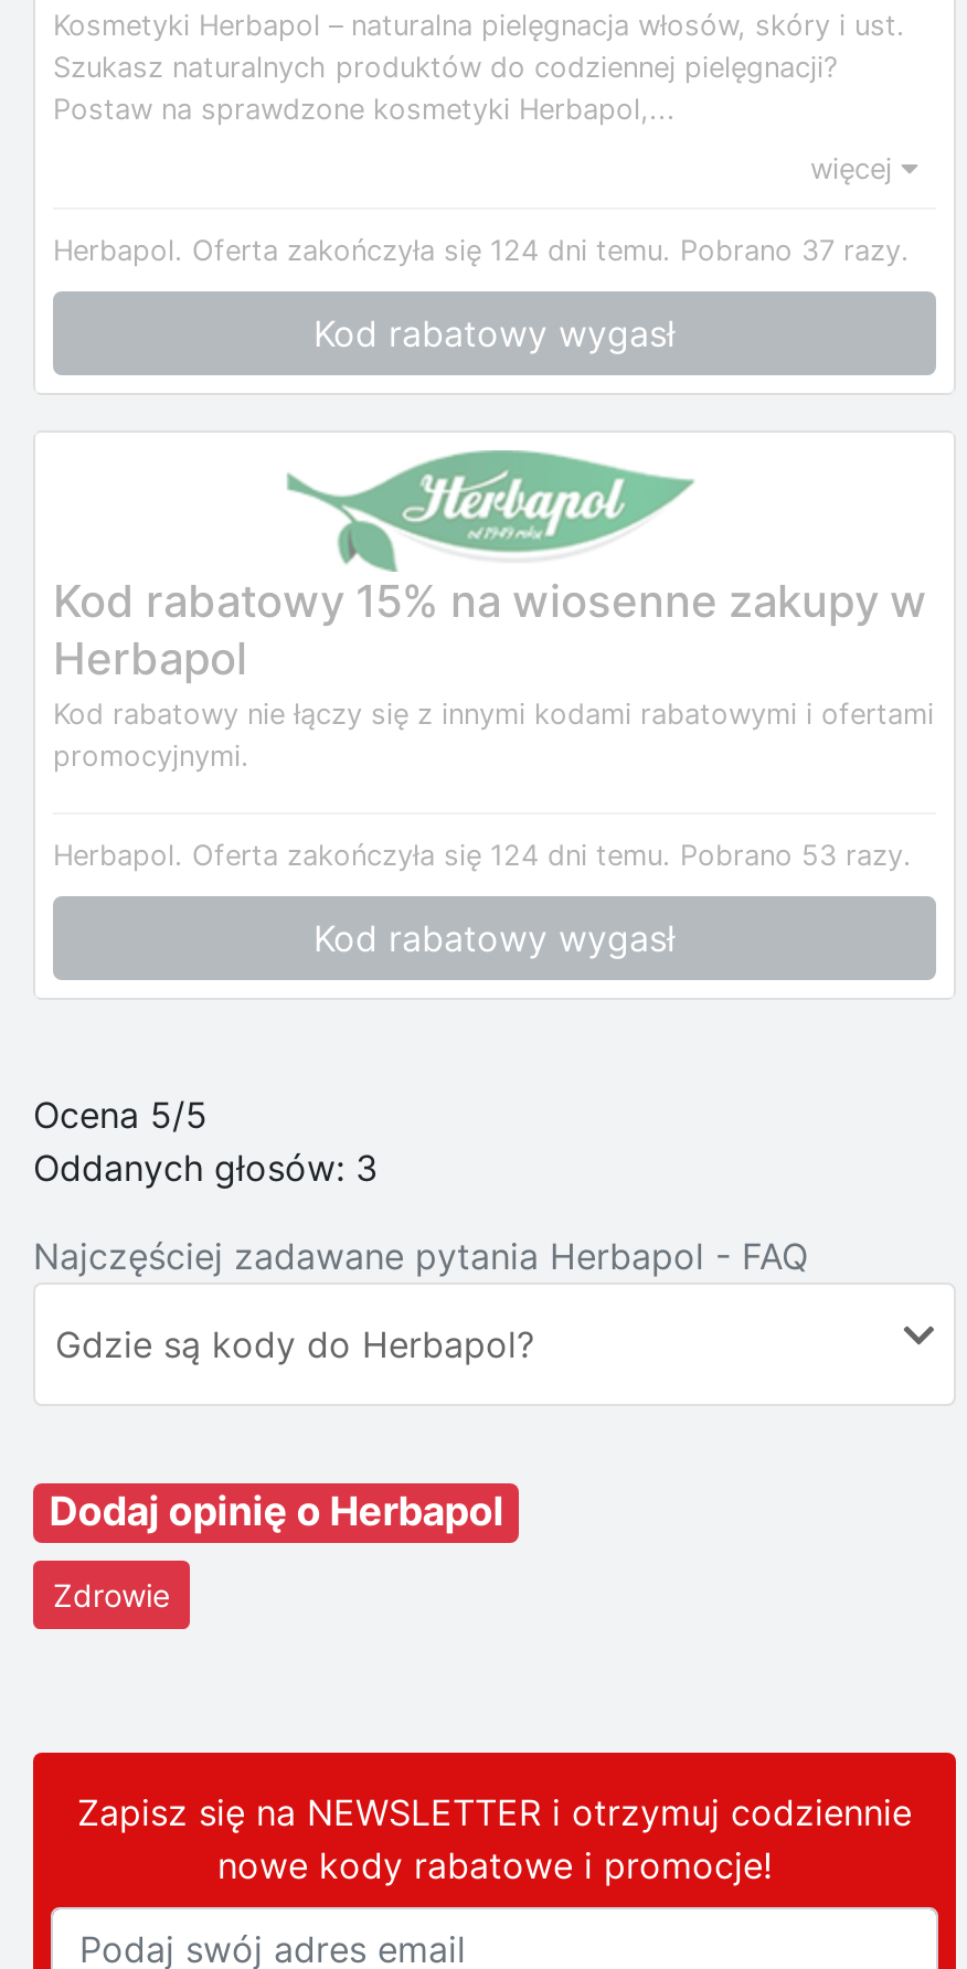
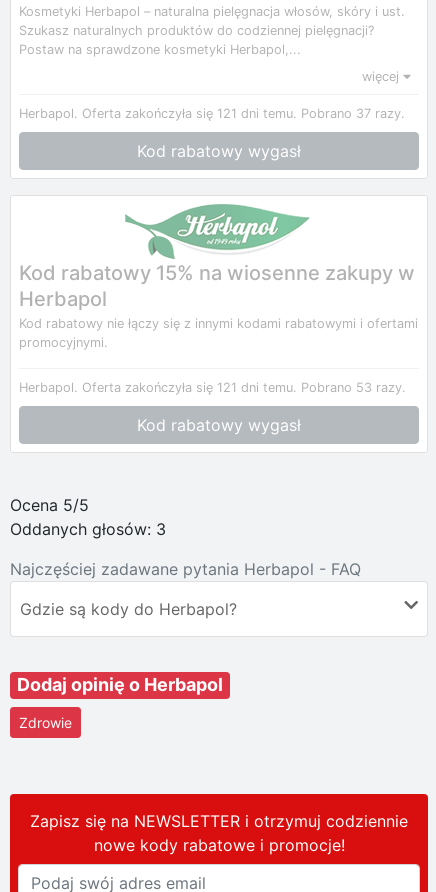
- Herbapol. Oferta zakończyła się 124 dni temu. Pobrano 37 razy.
+ Herbapol. Oferta zakończyła się 121 dni temu. Pobrano 37 razy.

- Herbapol. Oferta zakończyła się 124 dni temu. Pobrano 53 razy.
+ Herbapol. Oferta zakończyła się 121 dni temu. Pobrano 53 razy.
